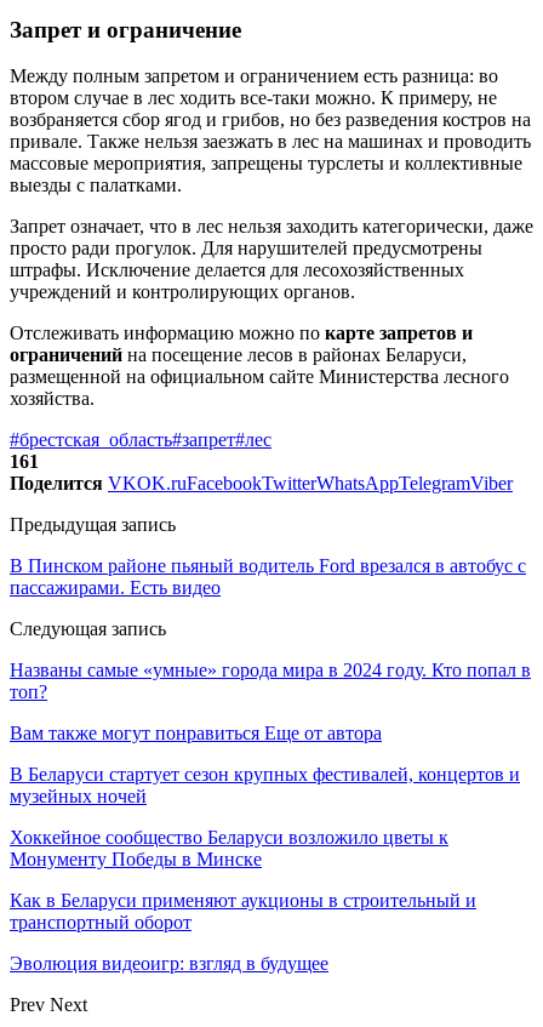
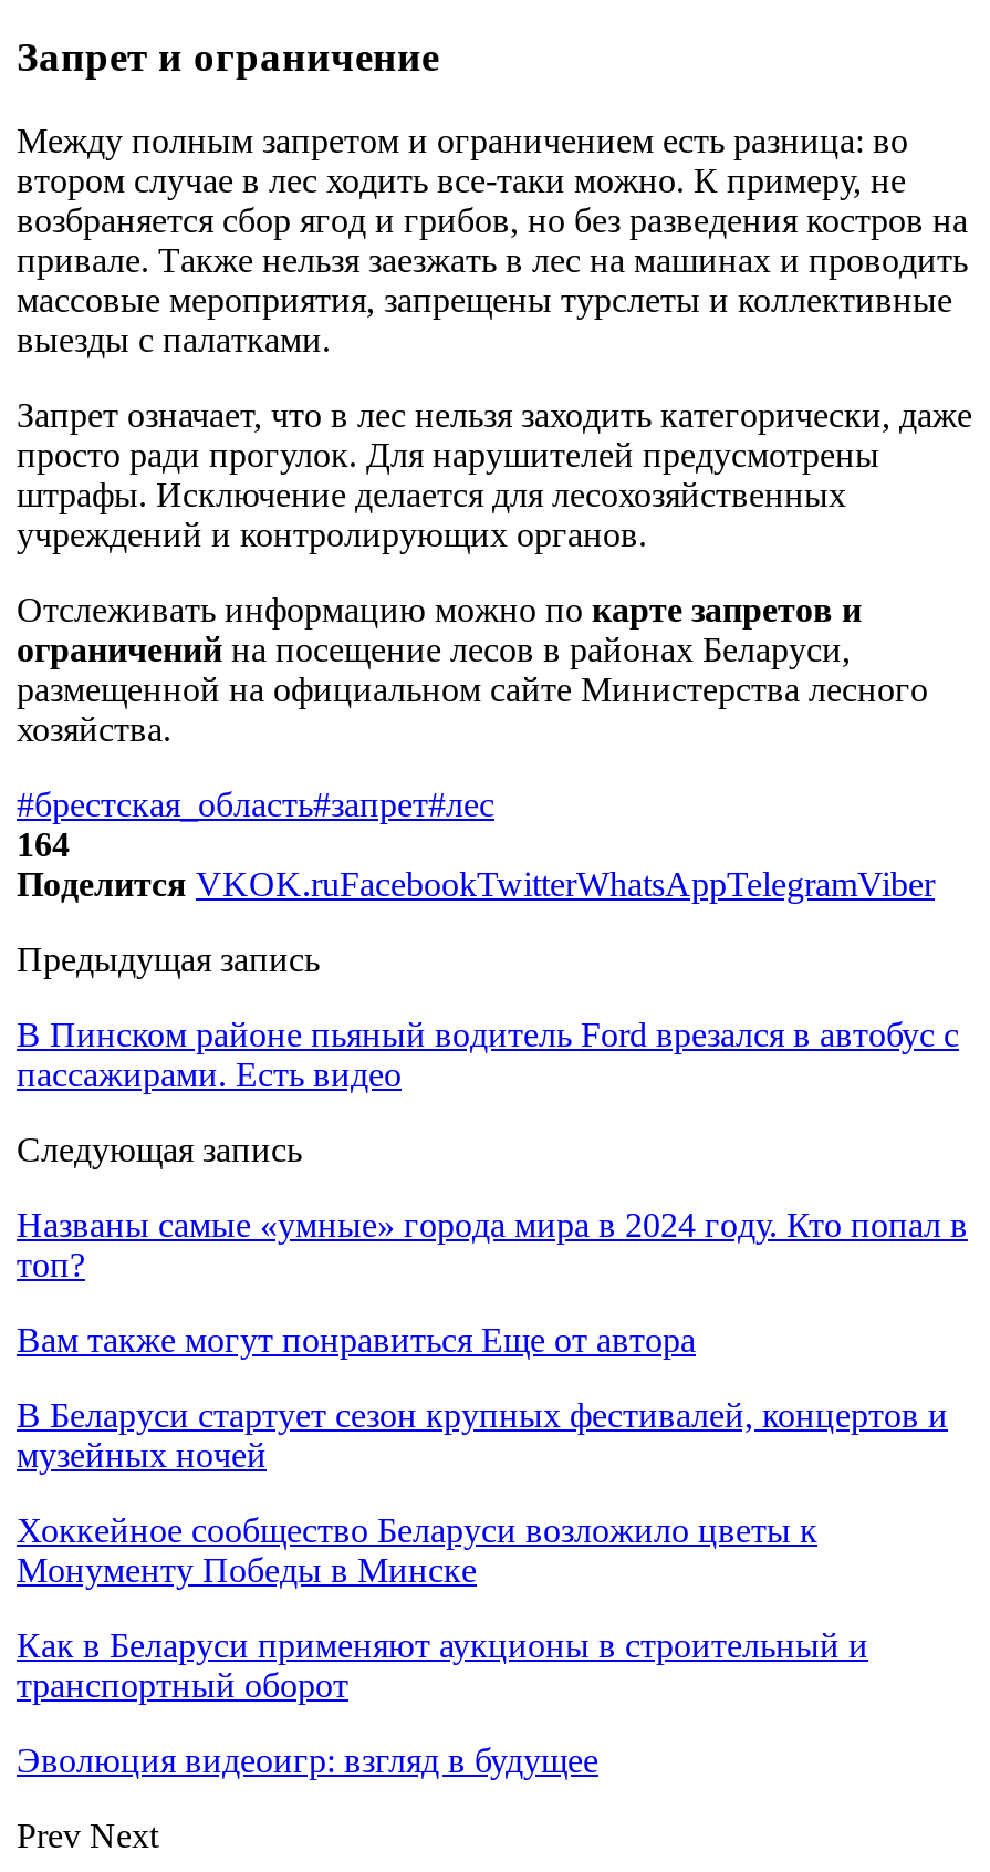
- 161
+ 164
